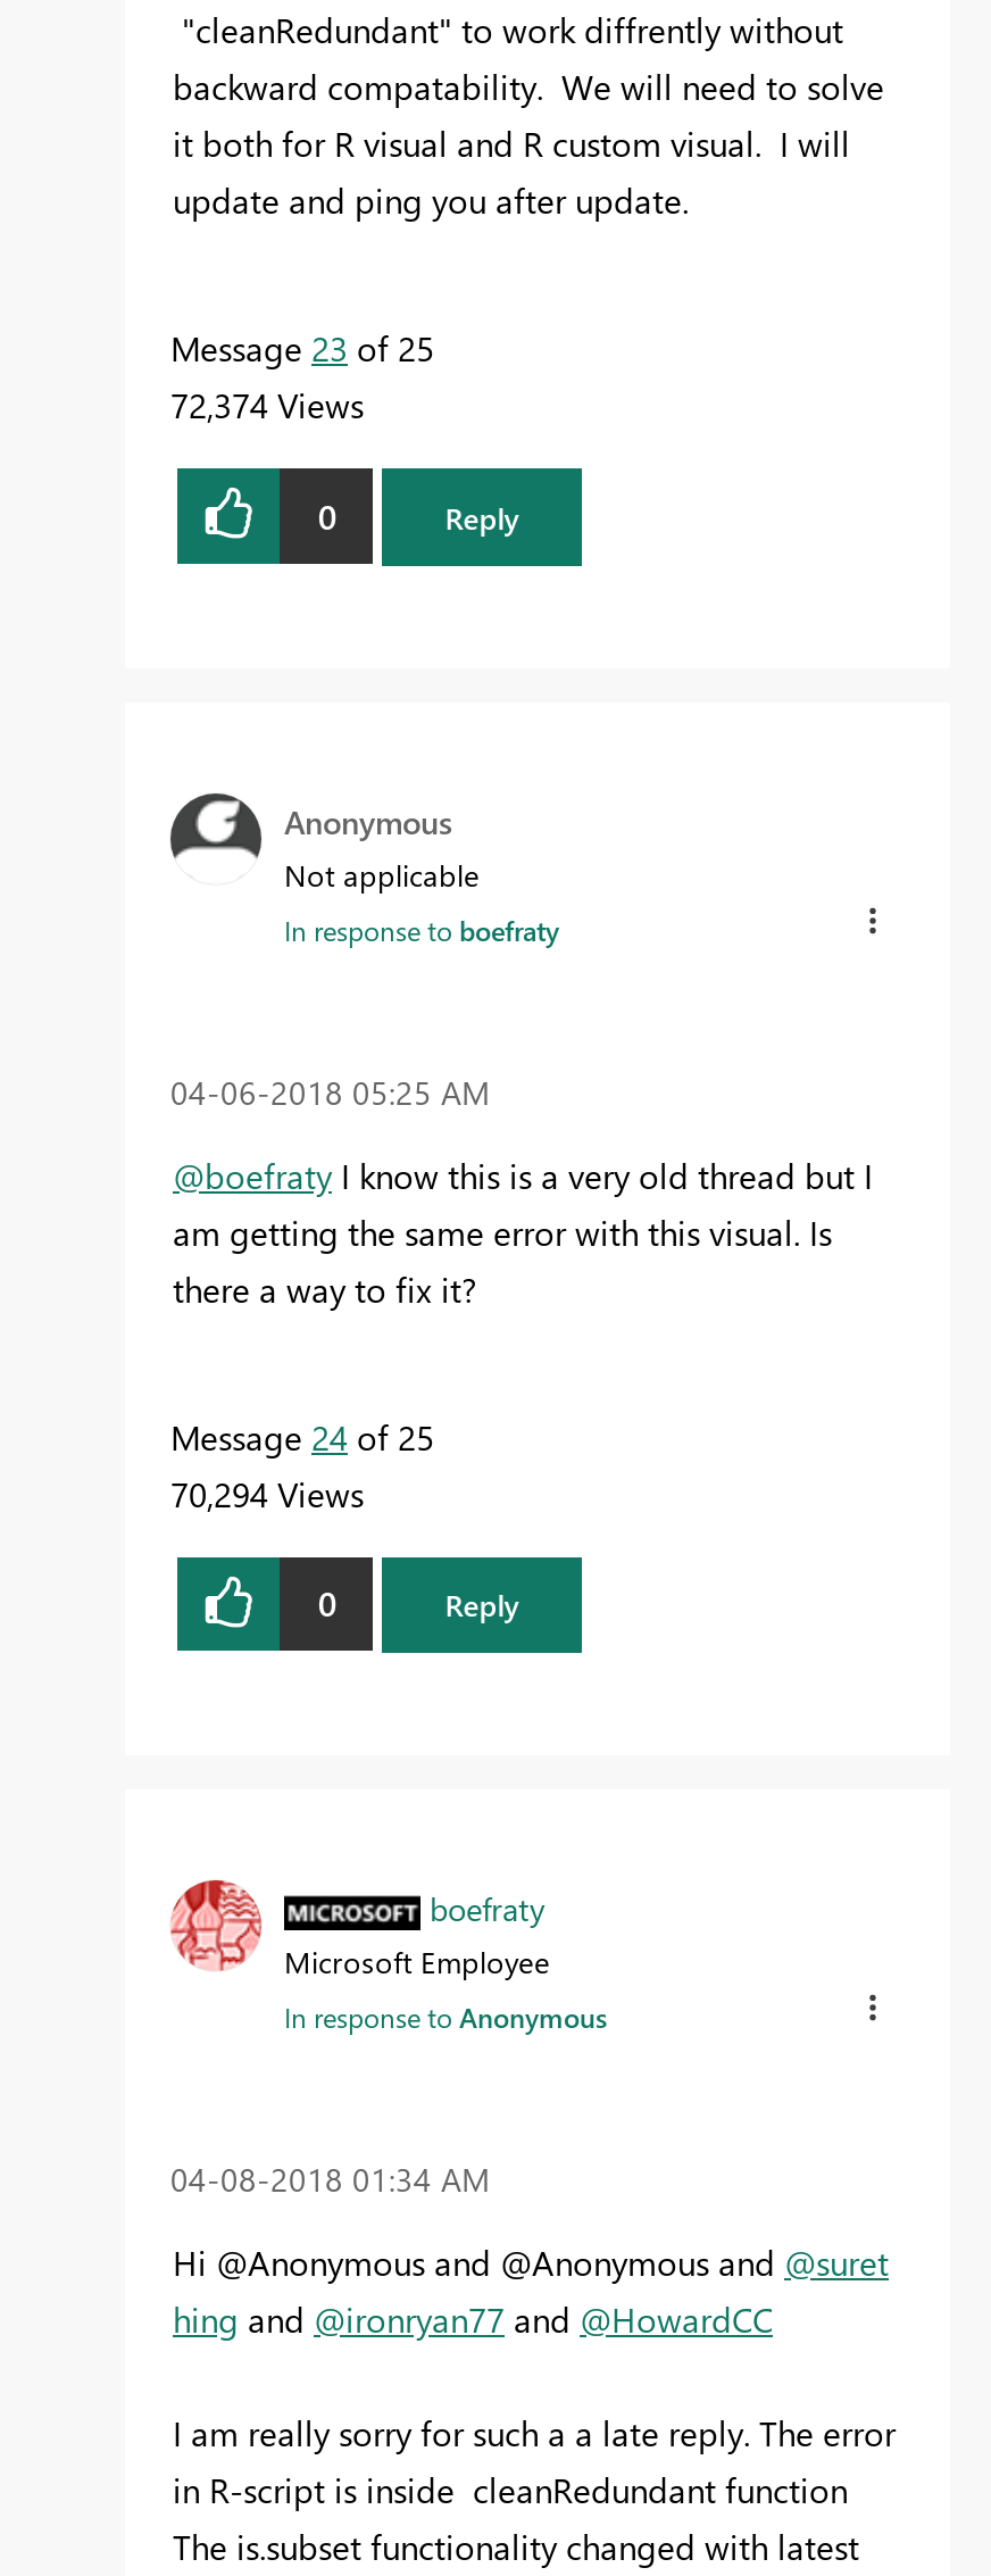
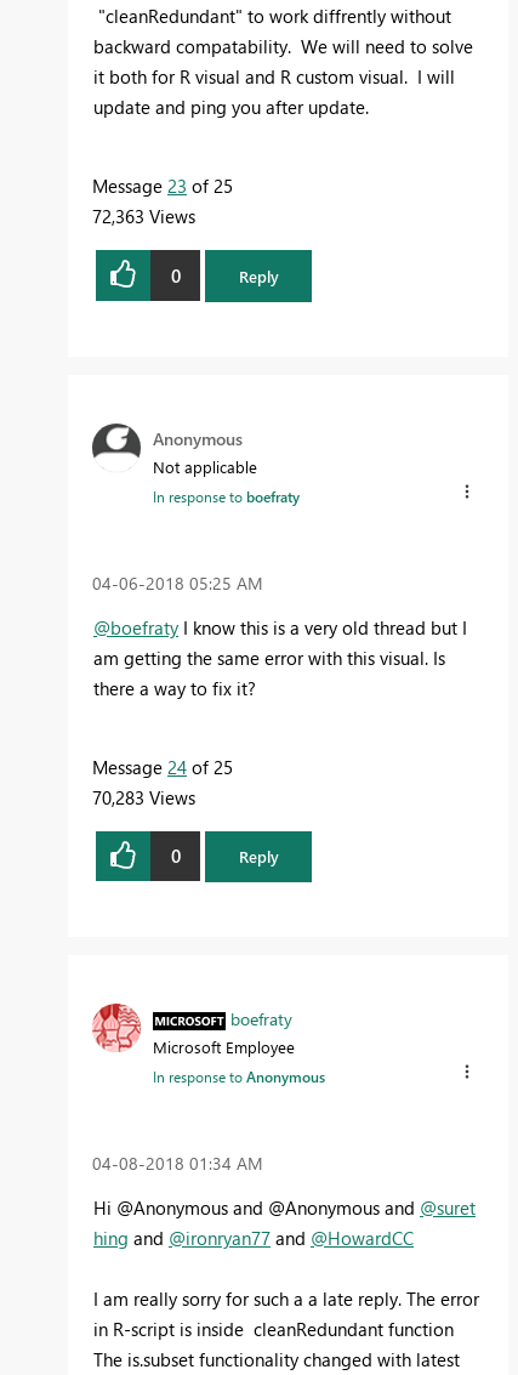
- 72,374 Views
+ 72,363 Views

- 70,294 Views
+ 70,283 Views
